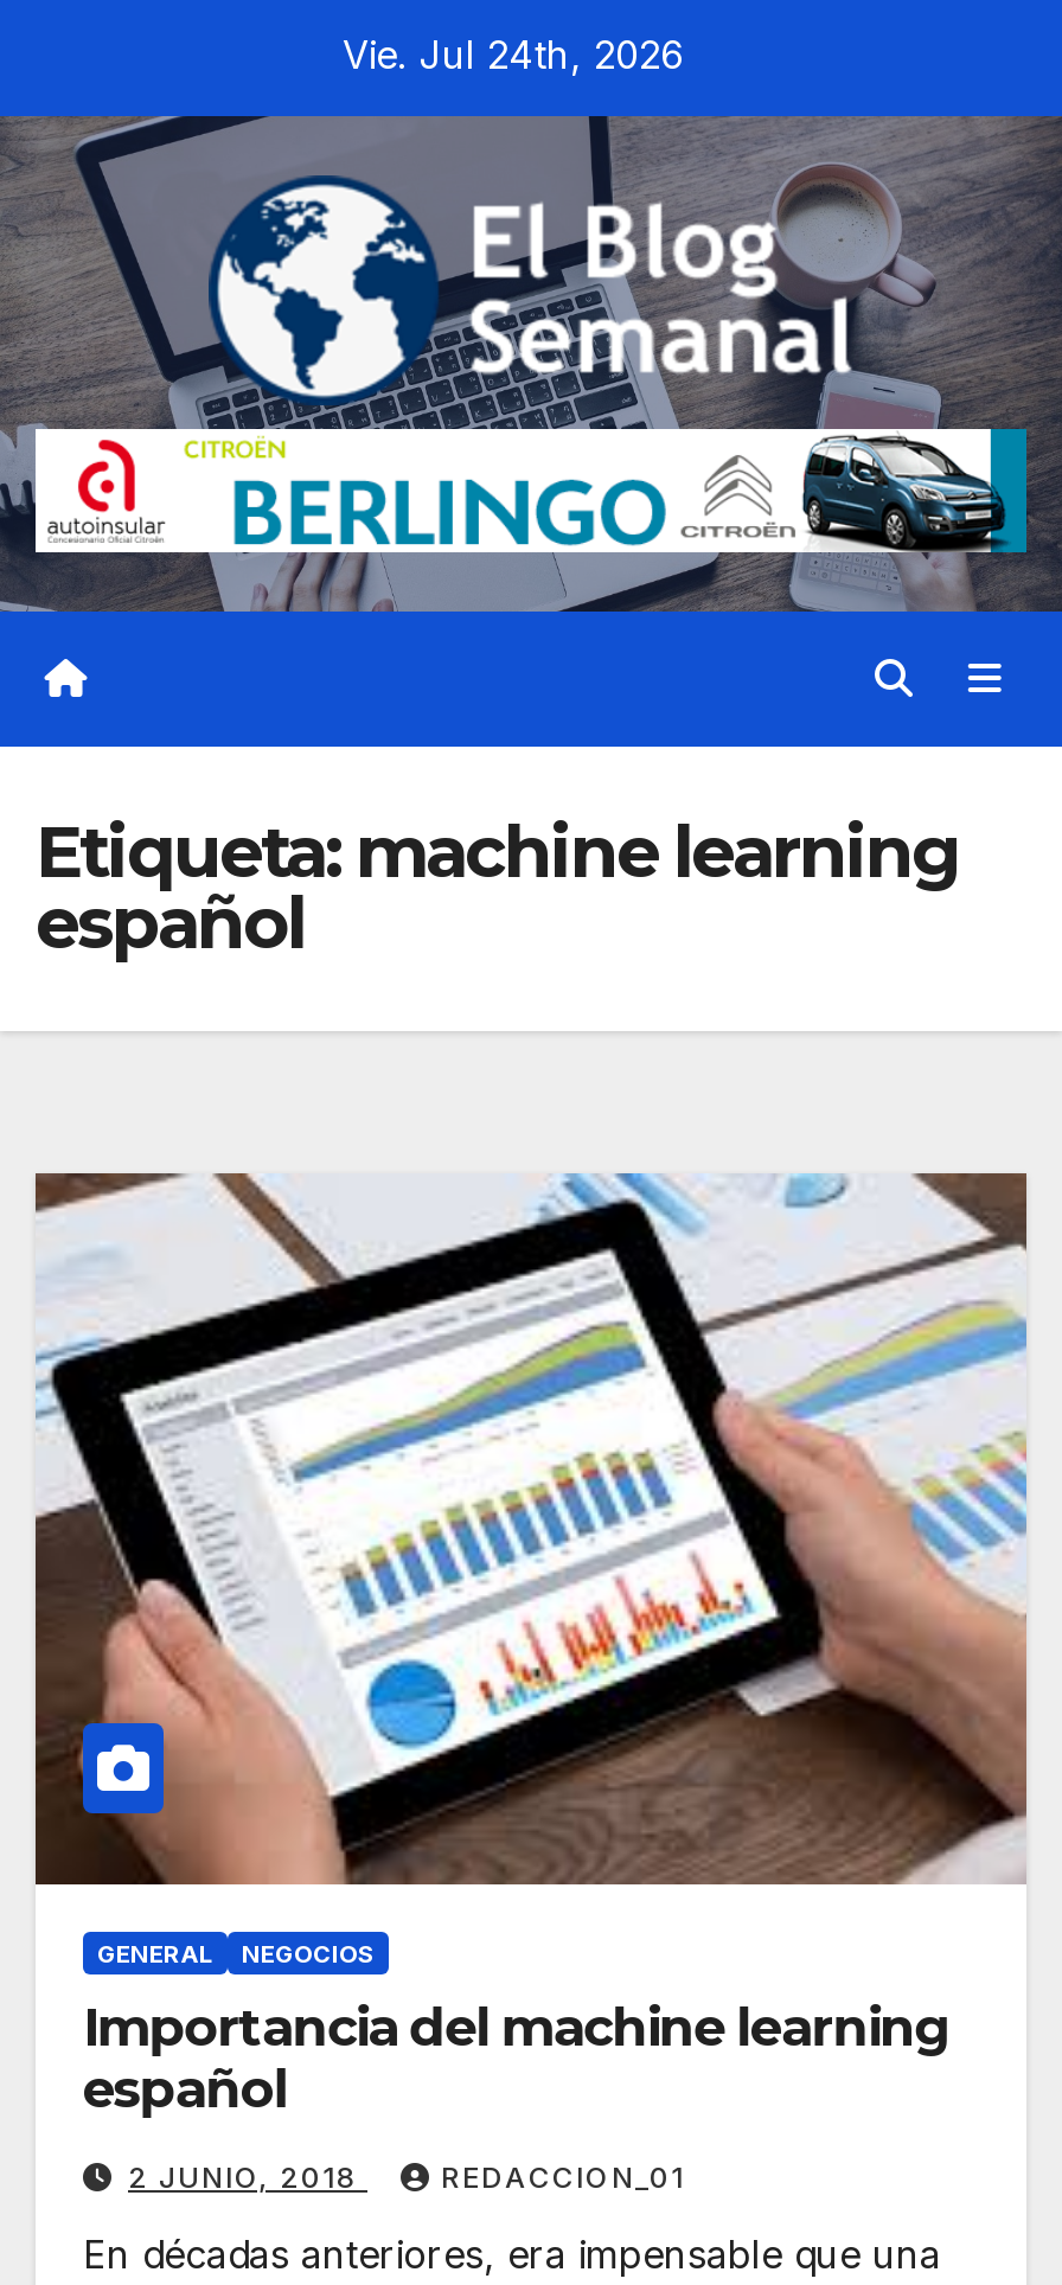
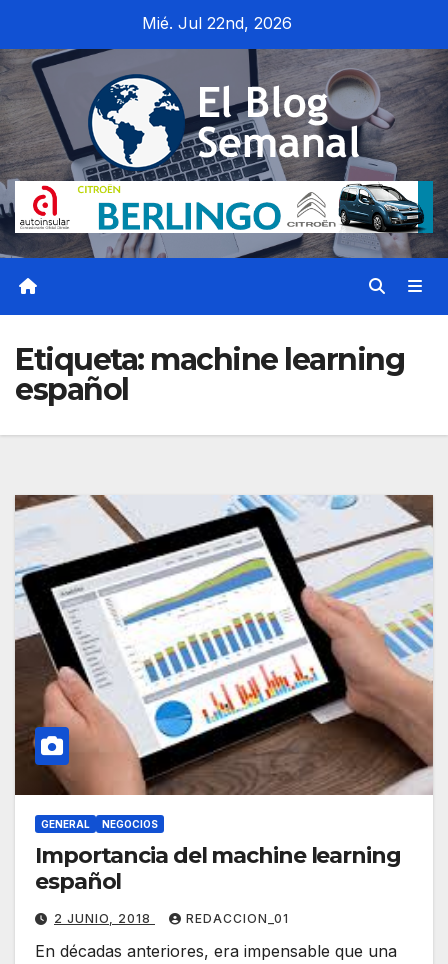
- Vie. Jul 24th, 2026
+ Mié. Jul 22nd, 2026
